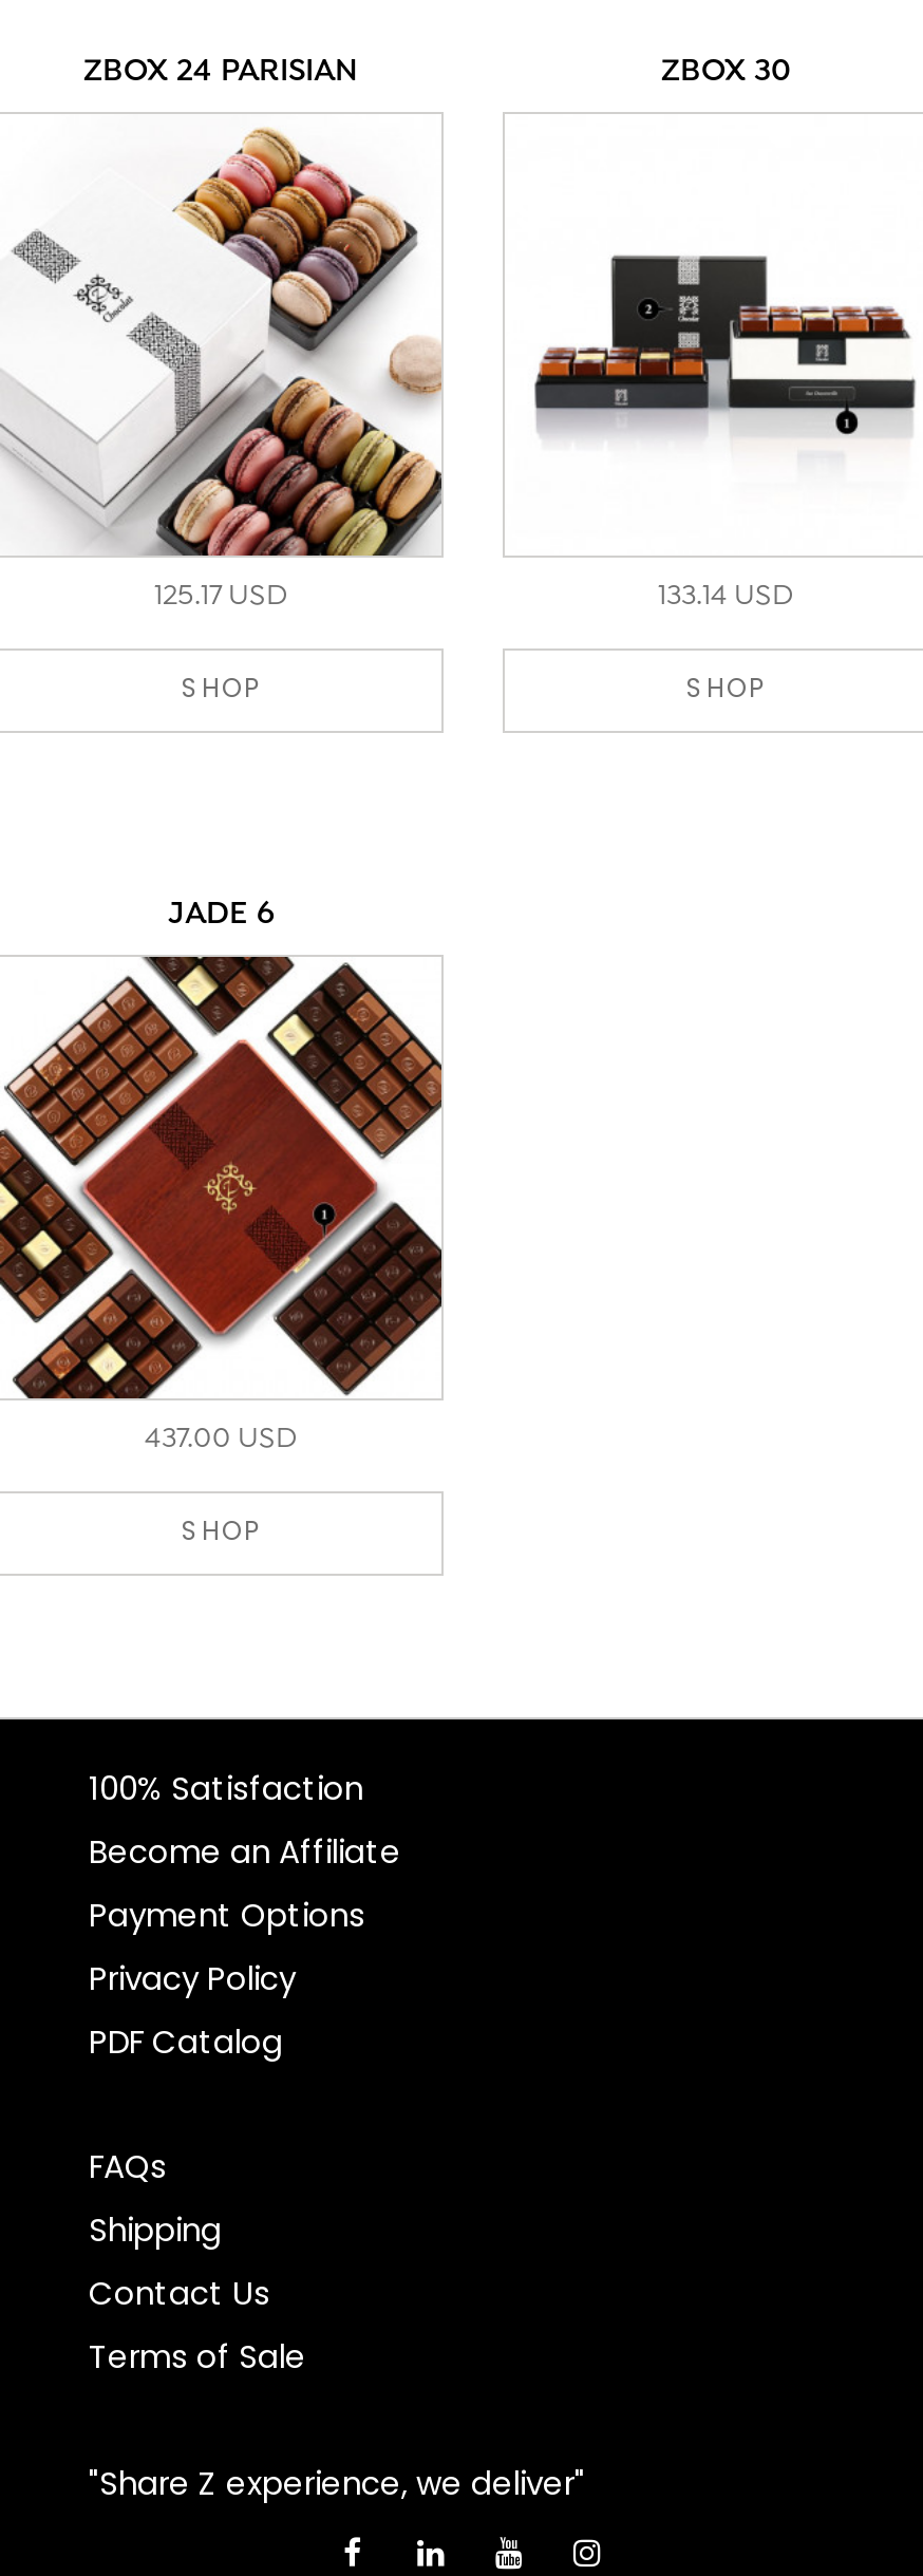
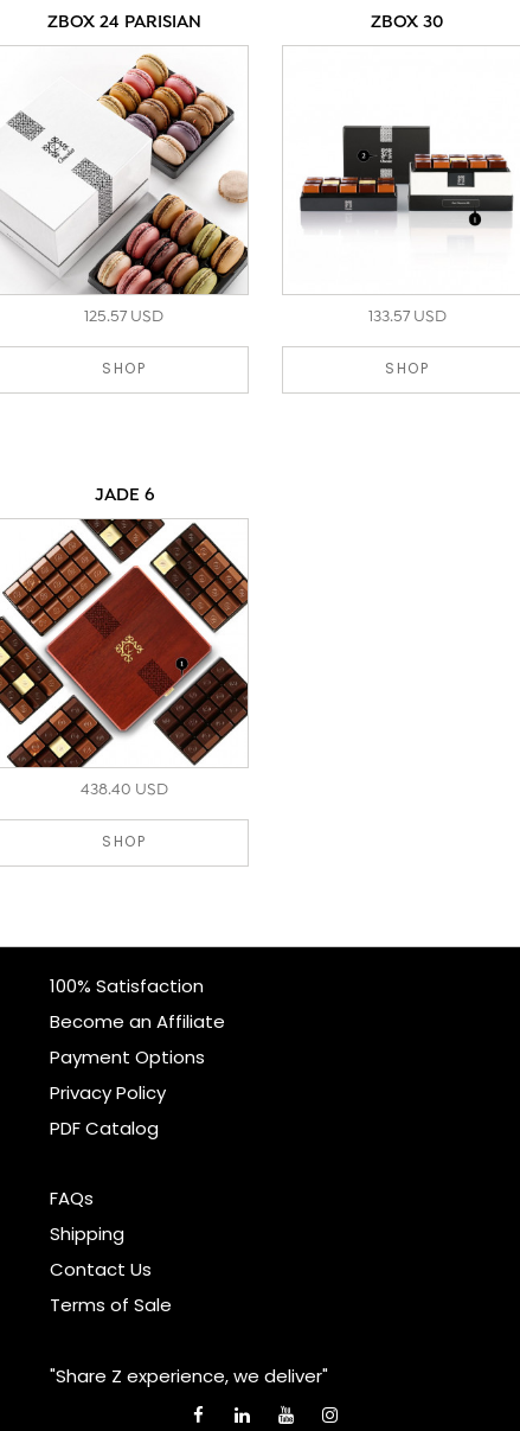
- 125.17 USD
+ 125.57 USD

- 133.14 USD
+ 133.57 USD

- 437.00 USD
+ 438.40 USD
